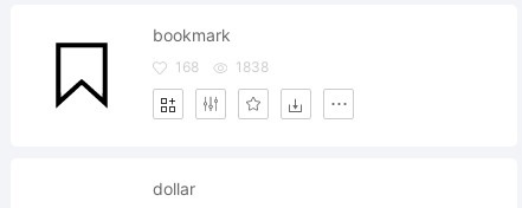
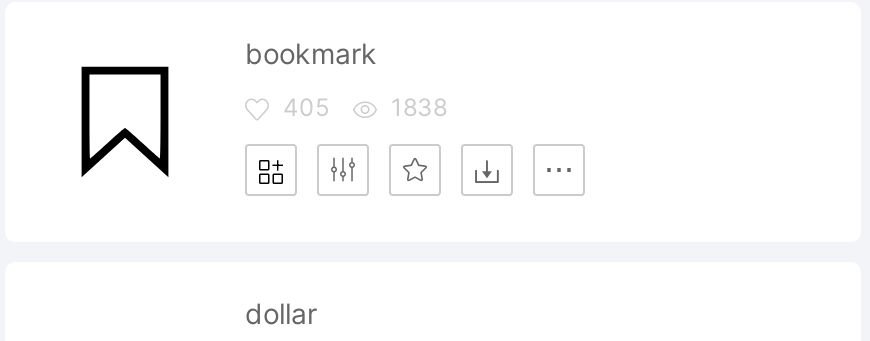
- 168
+ 405
